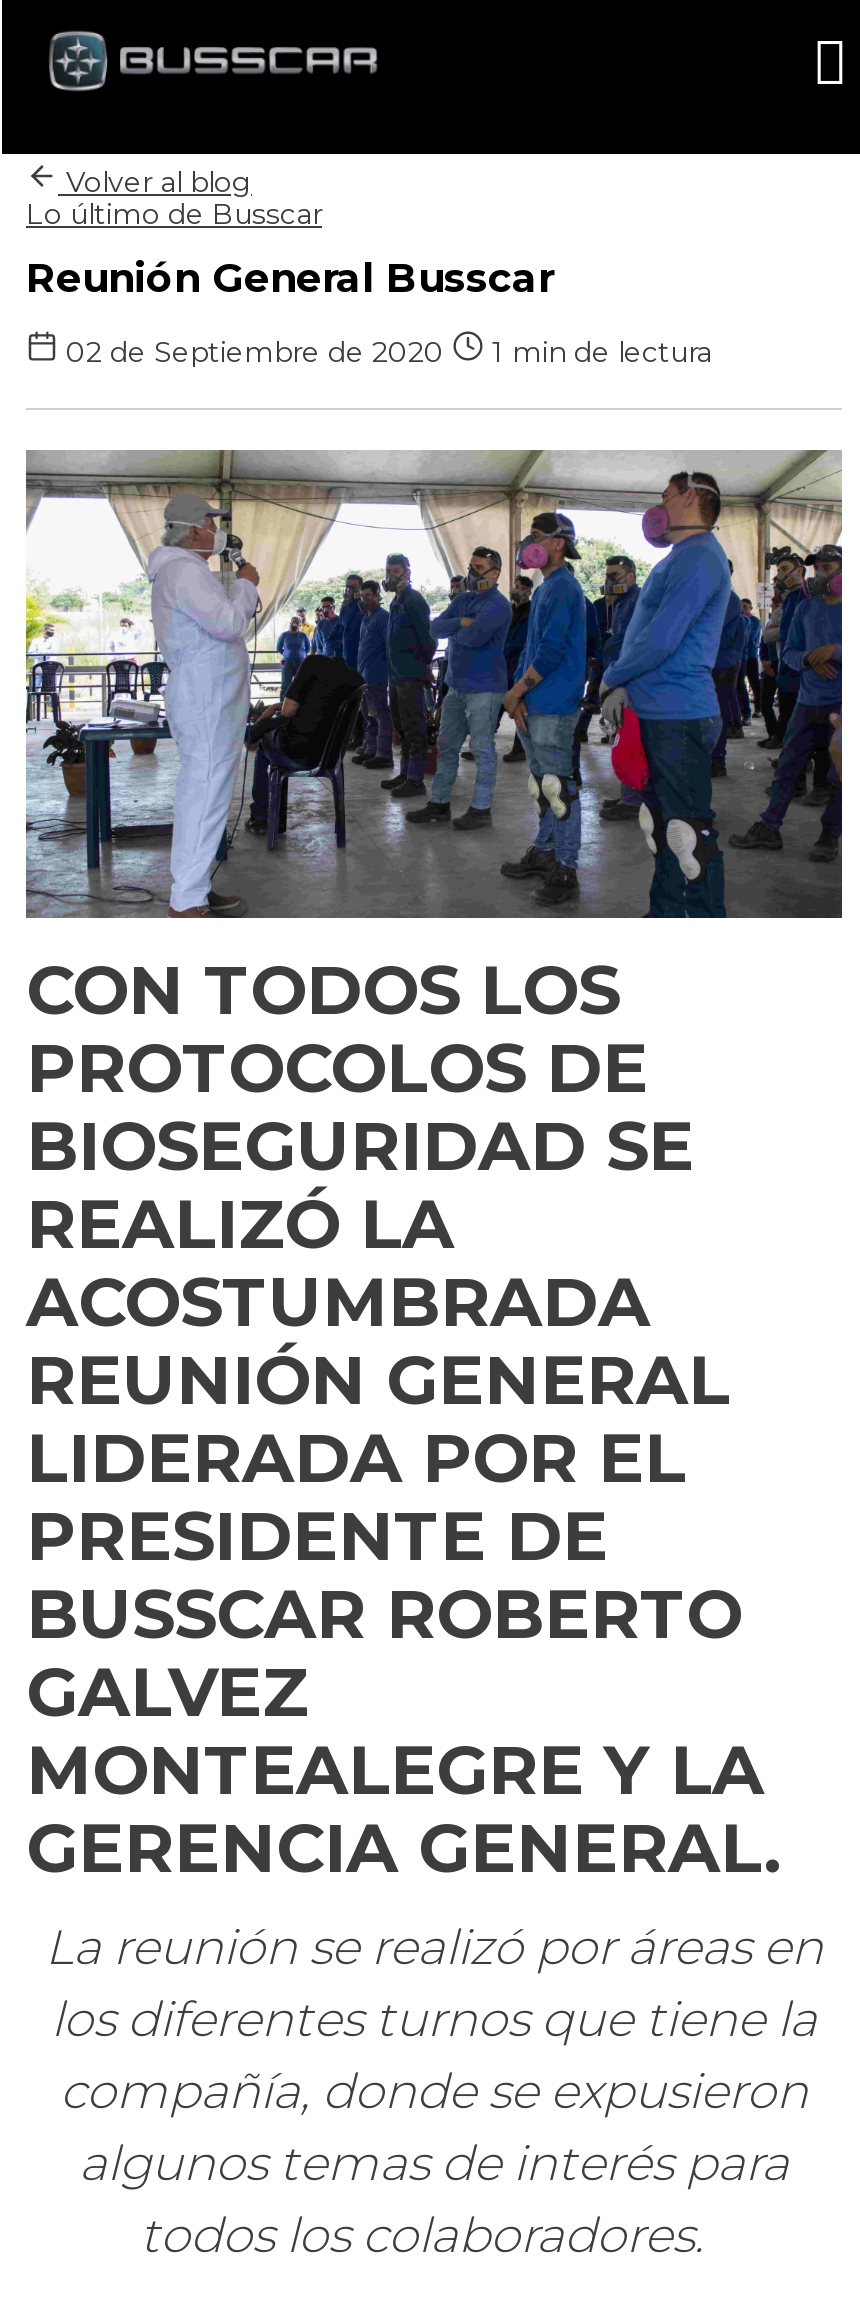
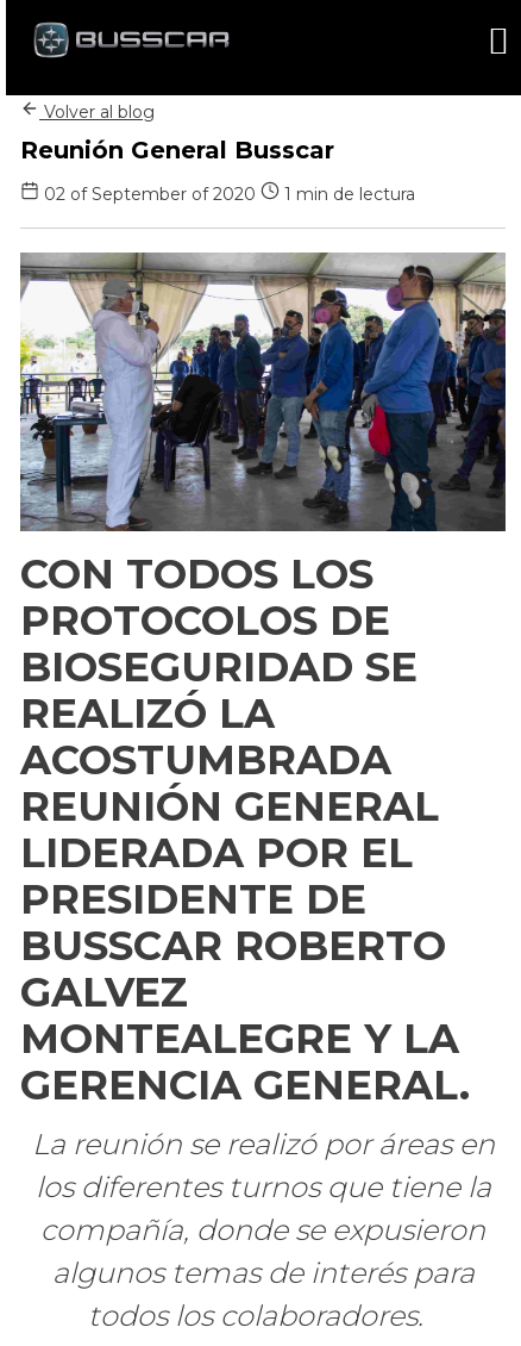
- Lo último de Busscar

- 02 de Septiembre de 2020
+ 02 of September of 2020
